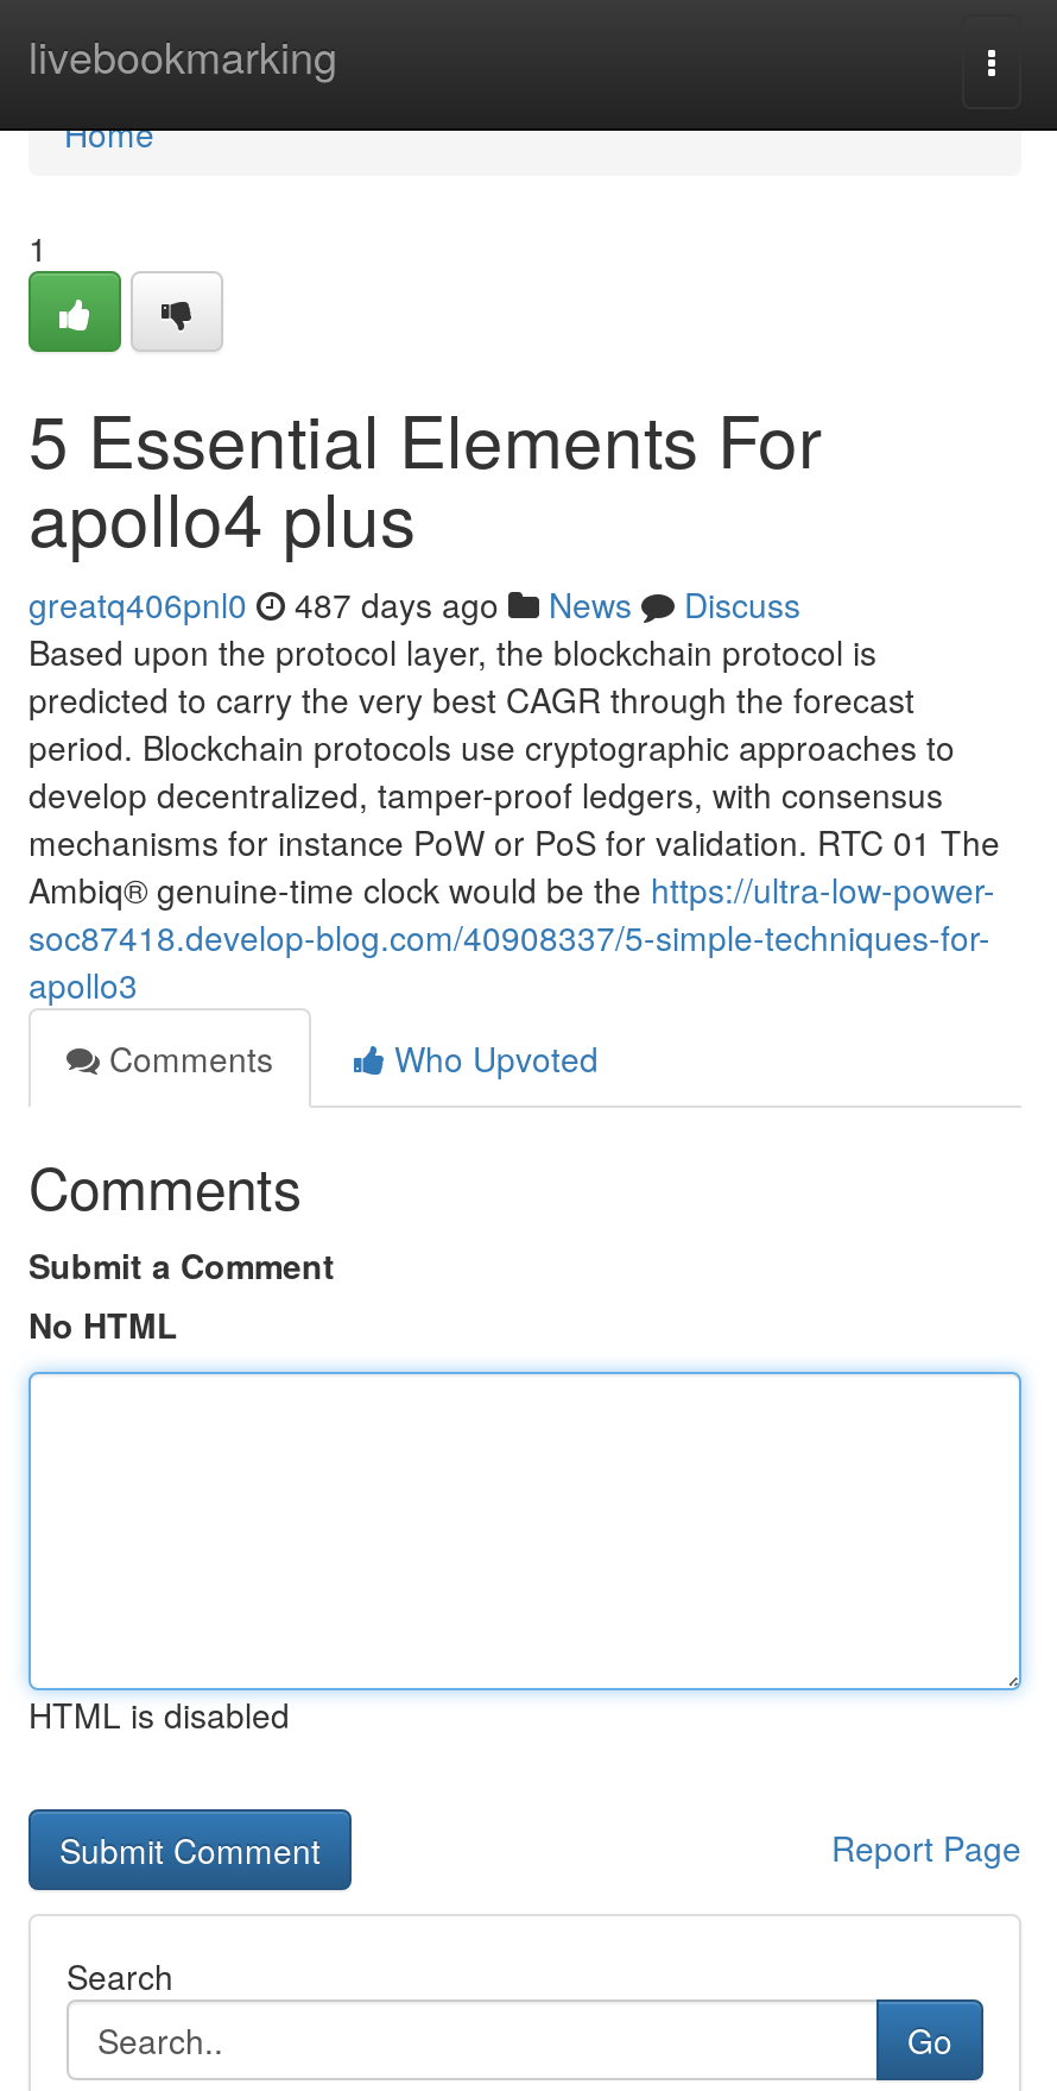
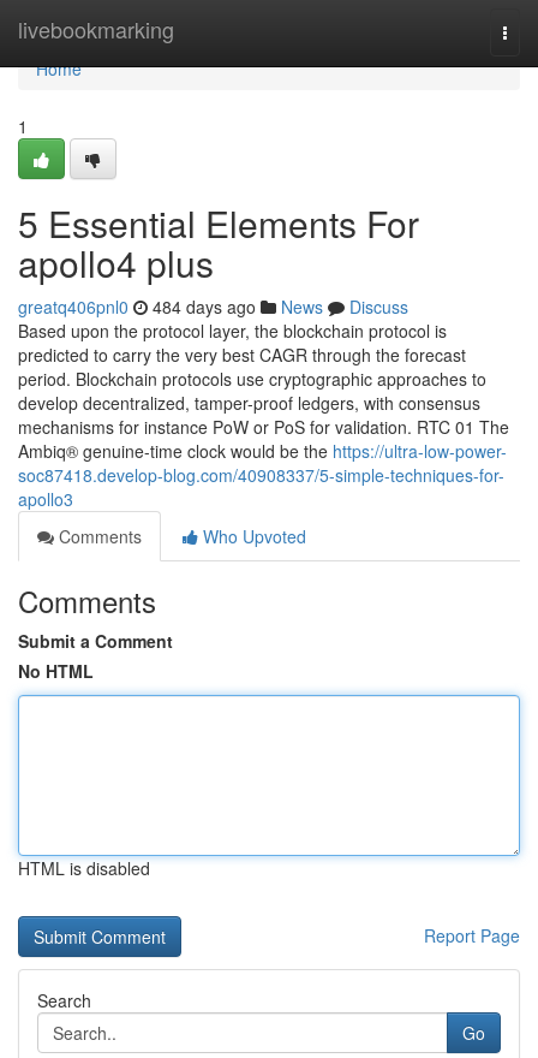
- greatq406pnl0 487 days ago News Discuss
+ greatq406pnl0 484 days ago News Discuss
